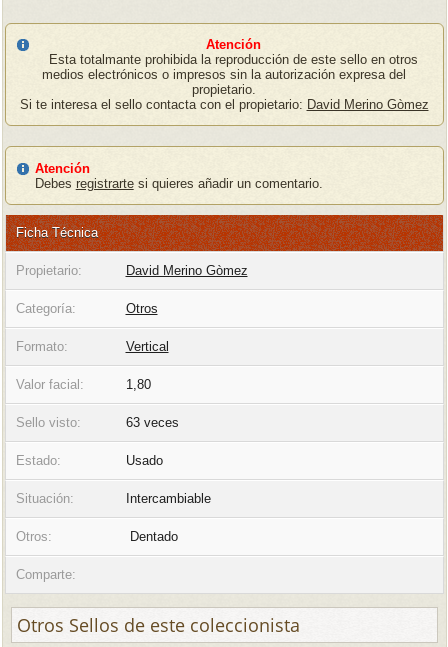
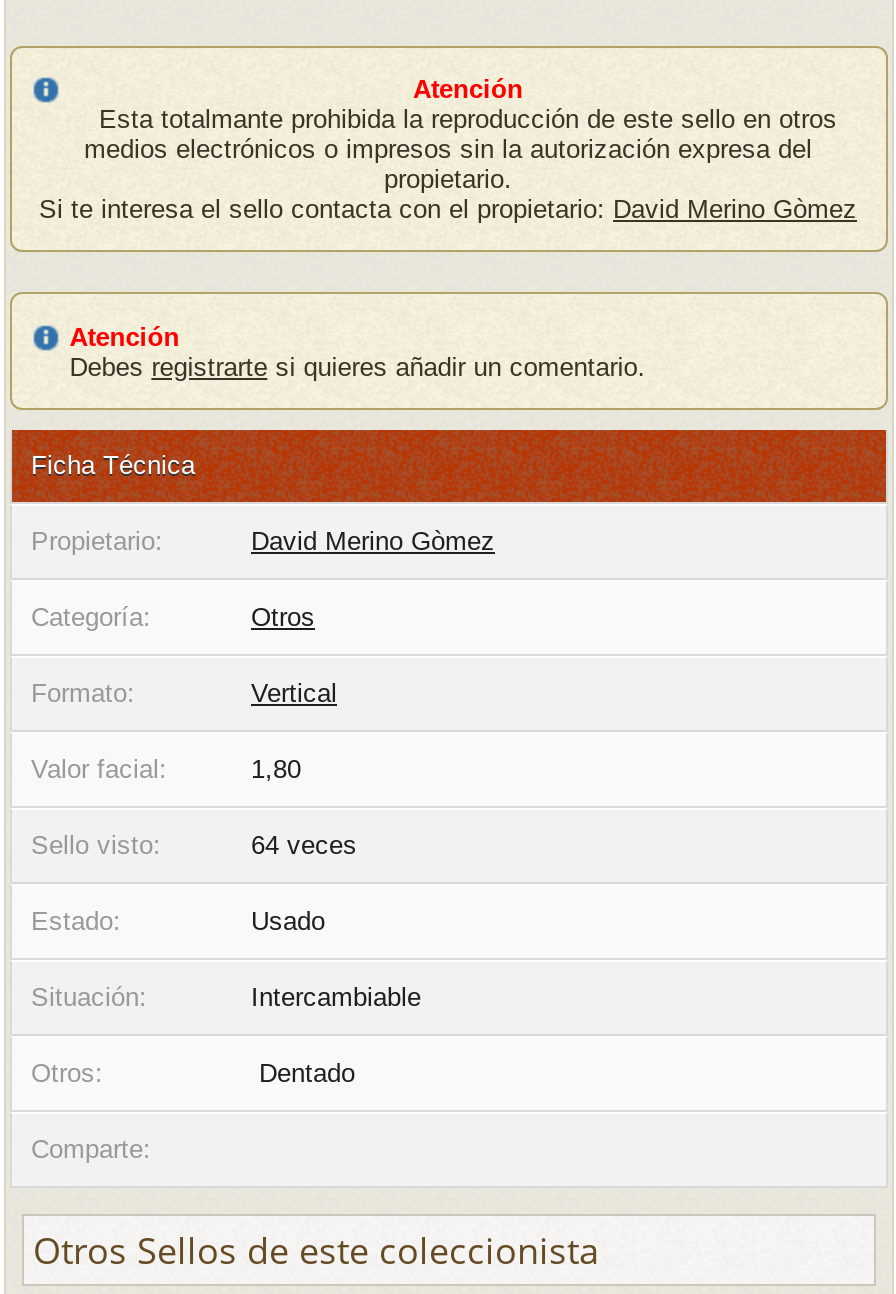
- 63 veces
+ 64 veces
